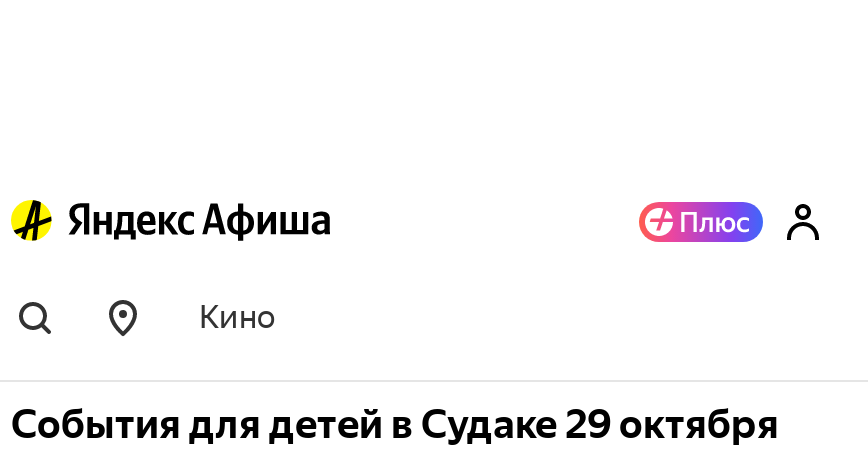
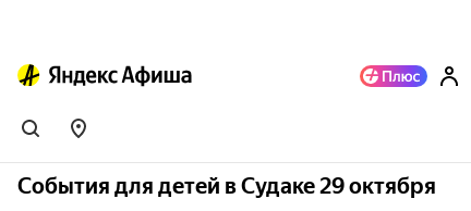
- Кино
